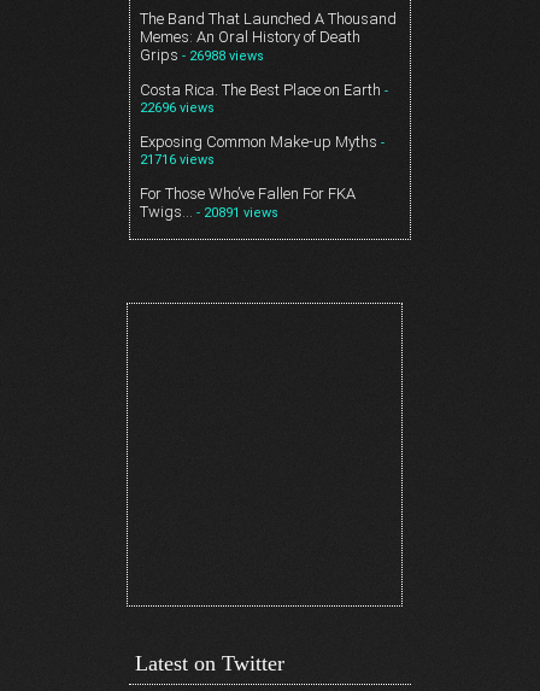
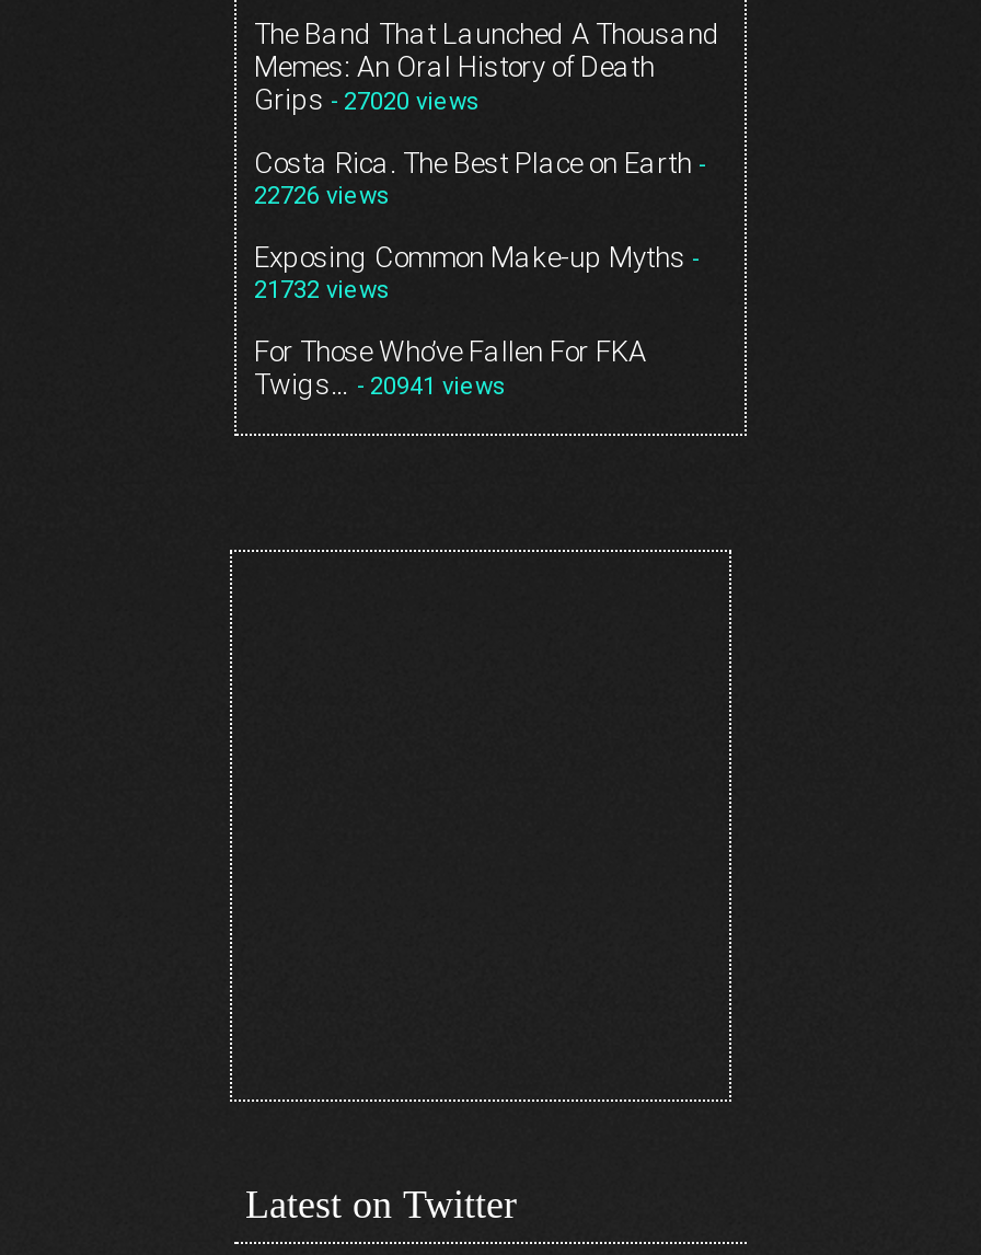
- Grips - 26988 views
+ Grips - 27020 views

- 22696 views
+ 22726 views

- 21716 views
+ 21732 views

- Twigs… - 20891 views
+ Twigs… - 20941 views
